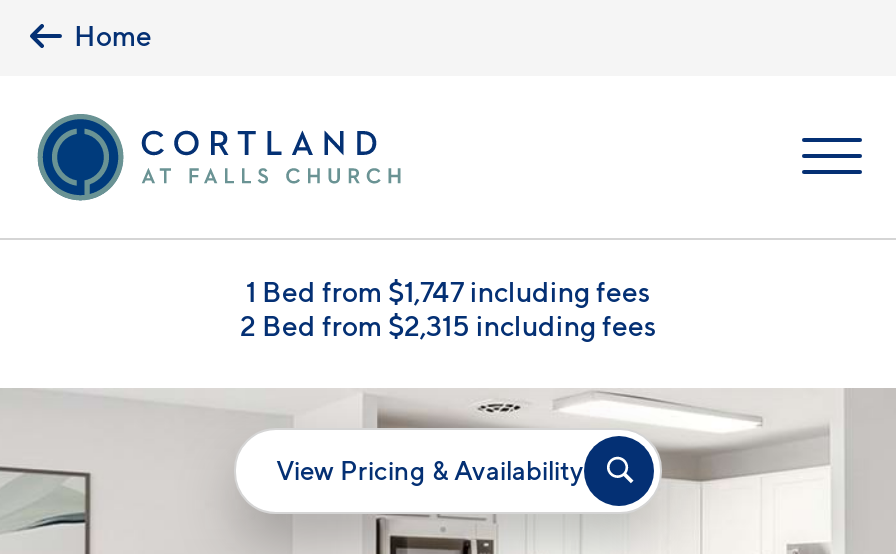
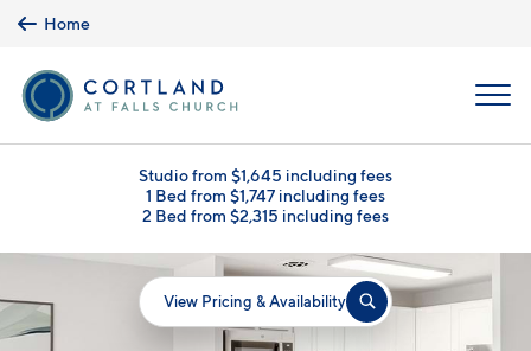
+ Studio from $1,645 including fees
